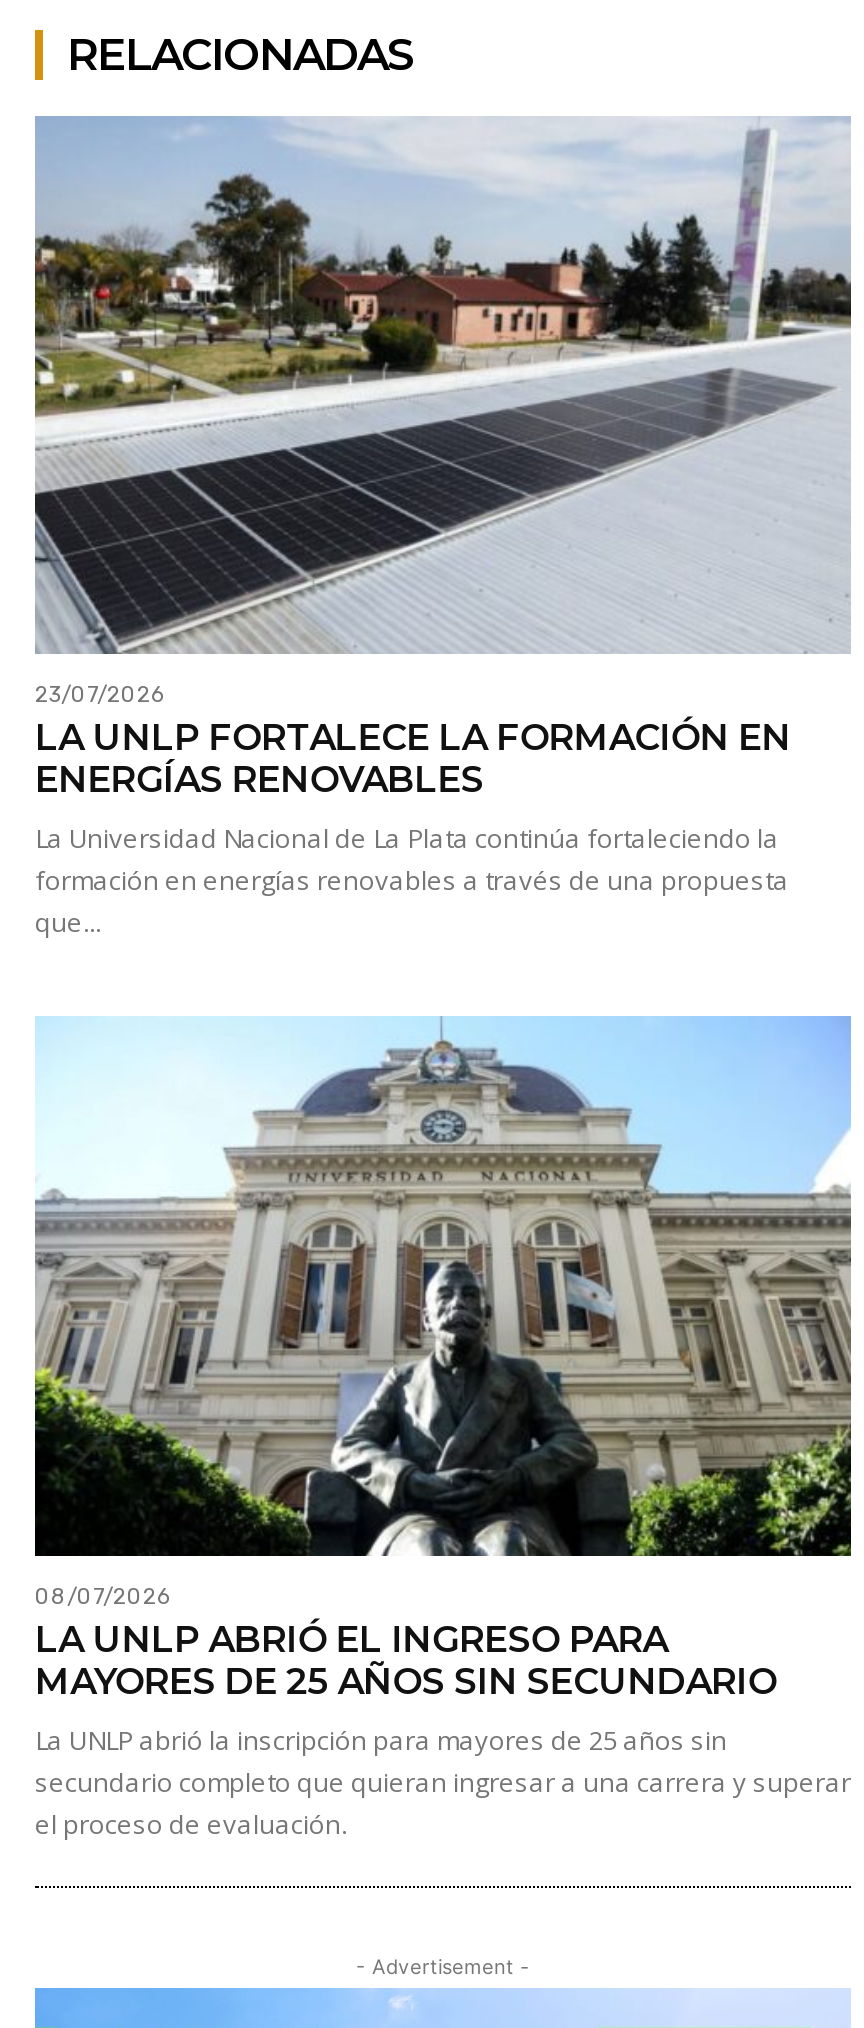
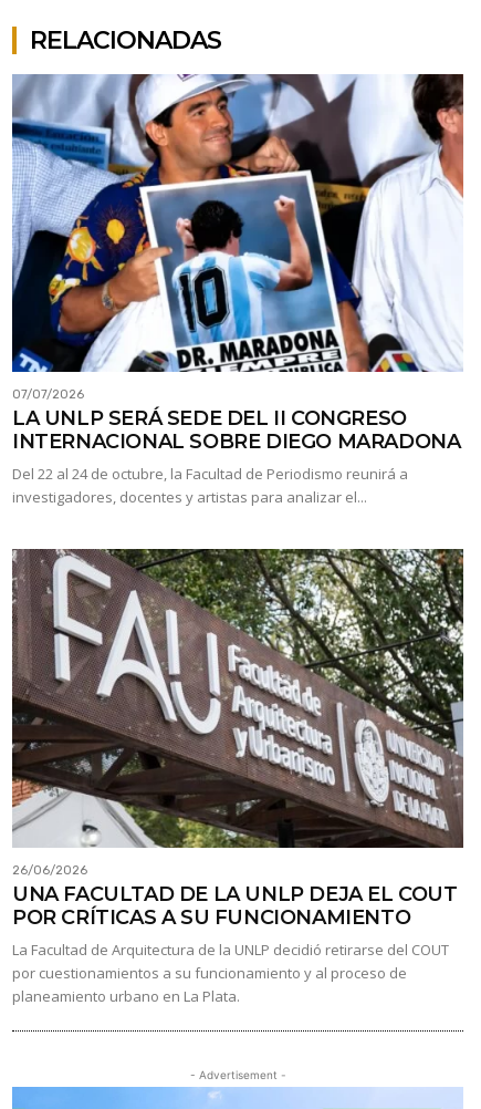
- [image]
- 23/07/2026
- LA UNLP FORTALECE LA FORMACIÓN EN
- ENERGÍAS RENOVABLES
- La Universidad Nacional de La Plata continúa fortaleciendo la
- formación en energías renovables a través de una propuesta
- que...
+ [image]
+ 07/07/2026
+ LA UNLP SERÁ SEDE DEL II CONGRESO
+ INTERNACIONAL SOBRE DIEGO MARADONA
+ Del 22 al 24 de octubre, la Facultad de Periodismo reunirá a
+ investigadores, docentes y artistas para analizar el...

- [image]
- 08/07/2026
- LA UNLP ABRIÓ EL INGRESO PARA
- MAYORES DE 25 AÑOS SIN SECUNDARIO
- La UNLP abrió la inscripción para mayores de 25 años sin
- secundario completo que quieran ingresar a una carrera y superar
- el proceso de evaluación.
+ [image]
+ 26/06/2026
+ UNA FACULTAD DE LA UNLP DEJA EL COUT
+ POR CRÍTICAS A SU FUNCIONAMIENTO
+ La Facultad de Arquitectura de la UNLP decidió retirarse del COUT
+ por cuestionamientos a su funcionamiento y al proceso de
+ planeamiento urbano en La Plata.
